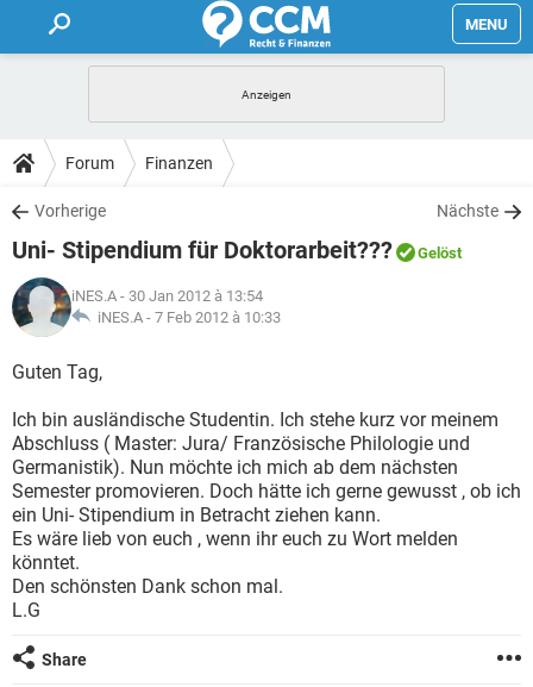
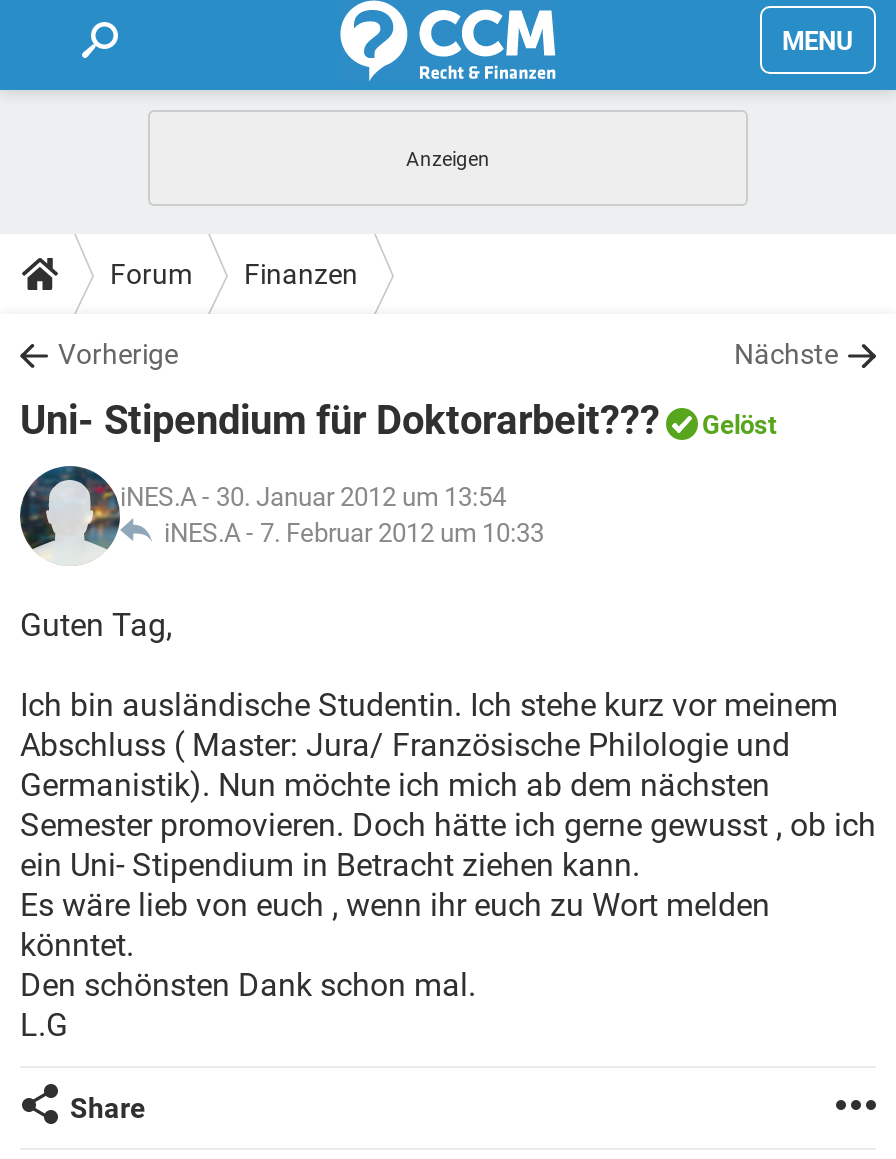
- iNES.A- 30 Jan 2012 à 13:54
+ iNES.A- 30. Januar 2012 um 13:54

- iNES.A - 7 Feb 2012 à 10:33
+ iNES.A - 7. Februar 2012 um 10:33
